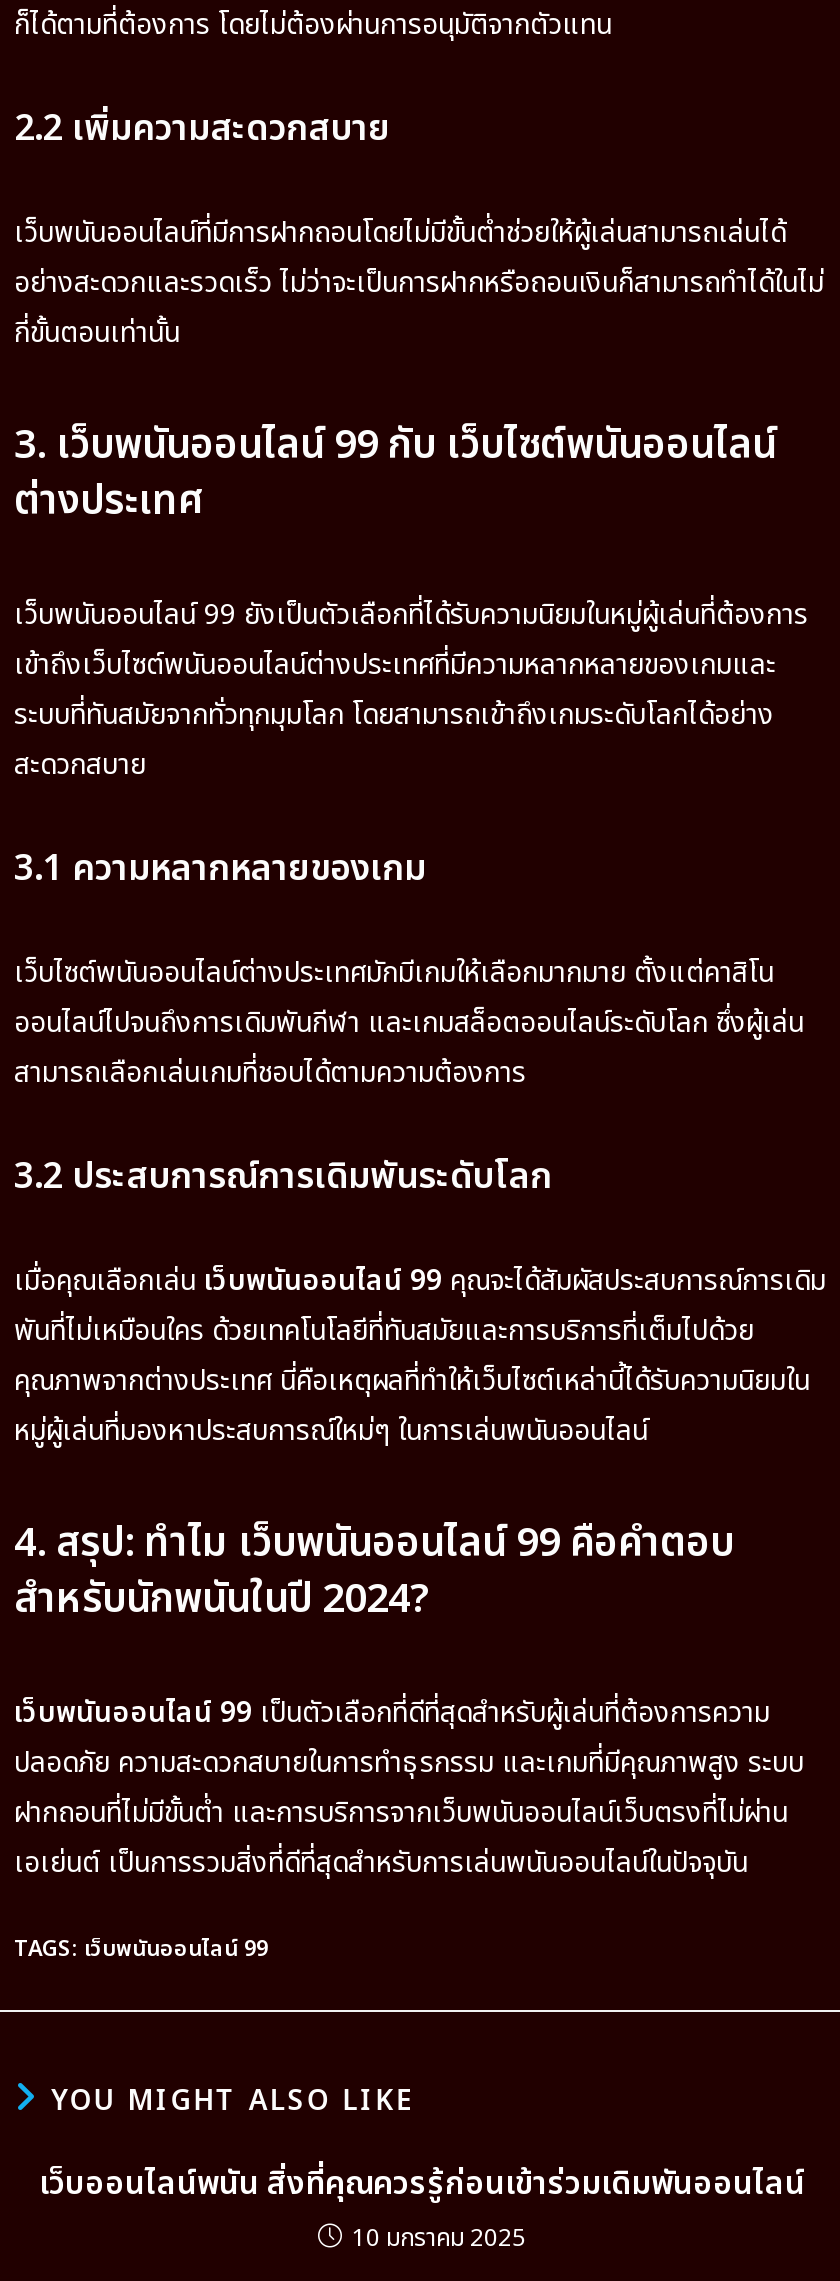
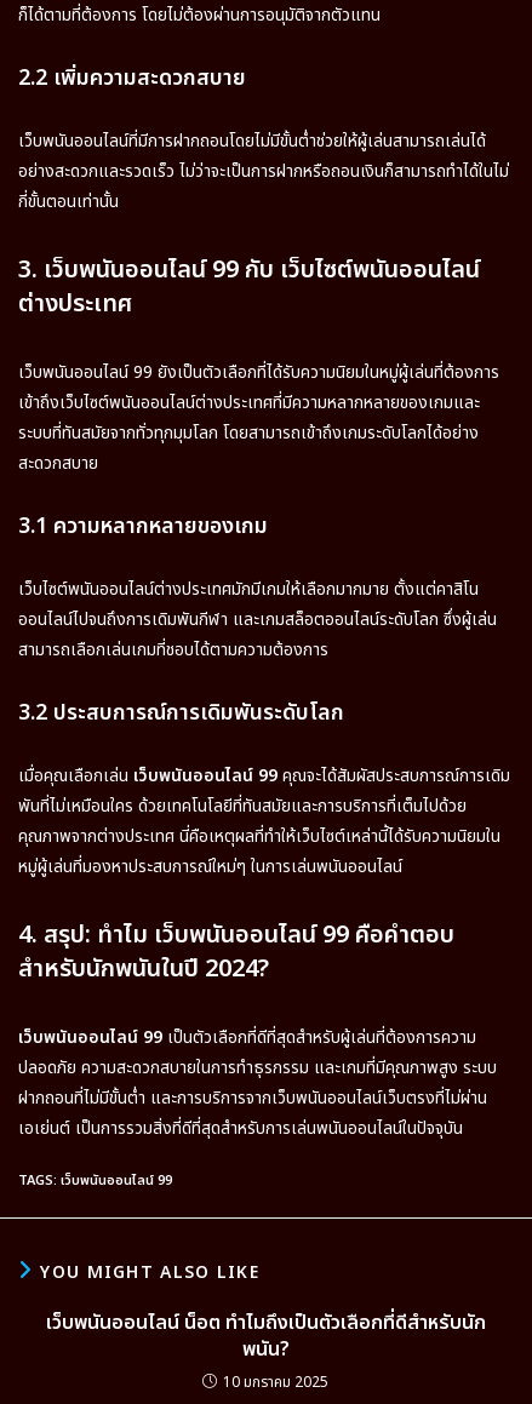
- เว็บออนไลน์พนัน สิ่งที่คุณควรรู้ก่อนเข้าร่วมเดิมพันออนไลน์
+ เว็บพนันออนไลน์ น็อต ทำไมถึงเป็นตัวเลือกที่ดีสำหรับนัก
+ พนัน?
